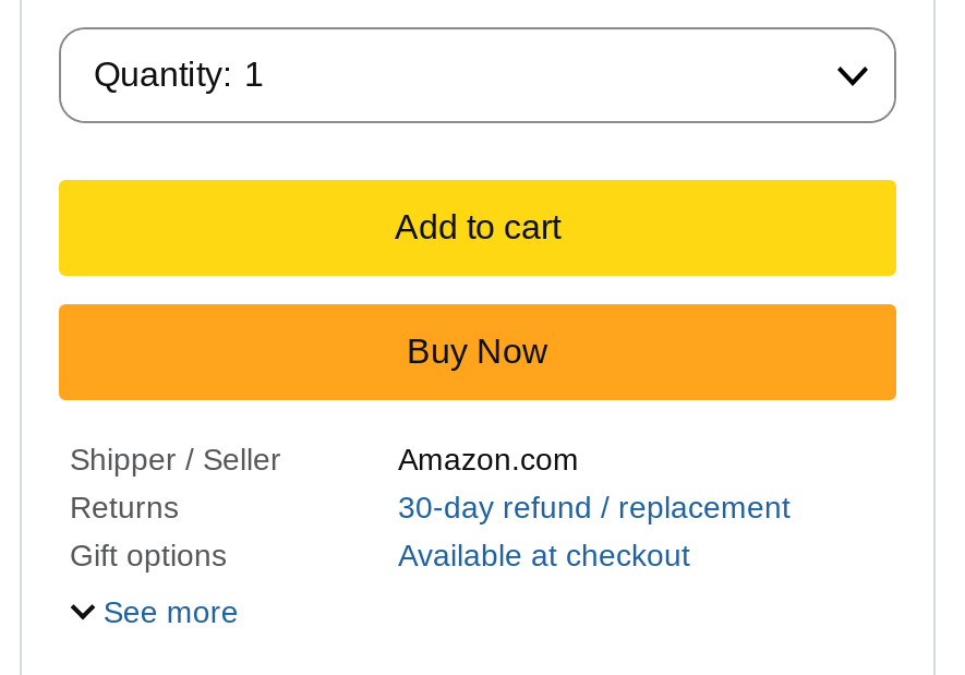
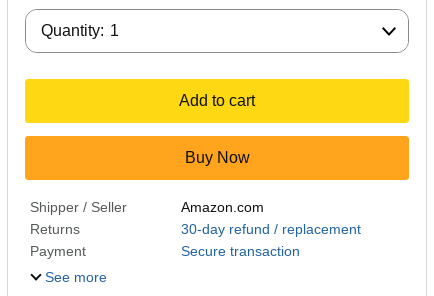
- Gift options
- Available at checkout
+ Payment
+ Secure transaction
